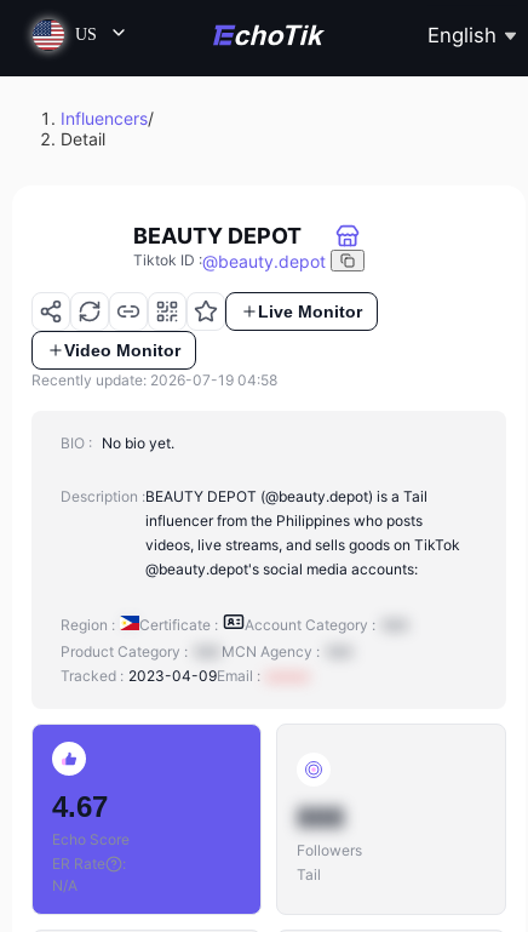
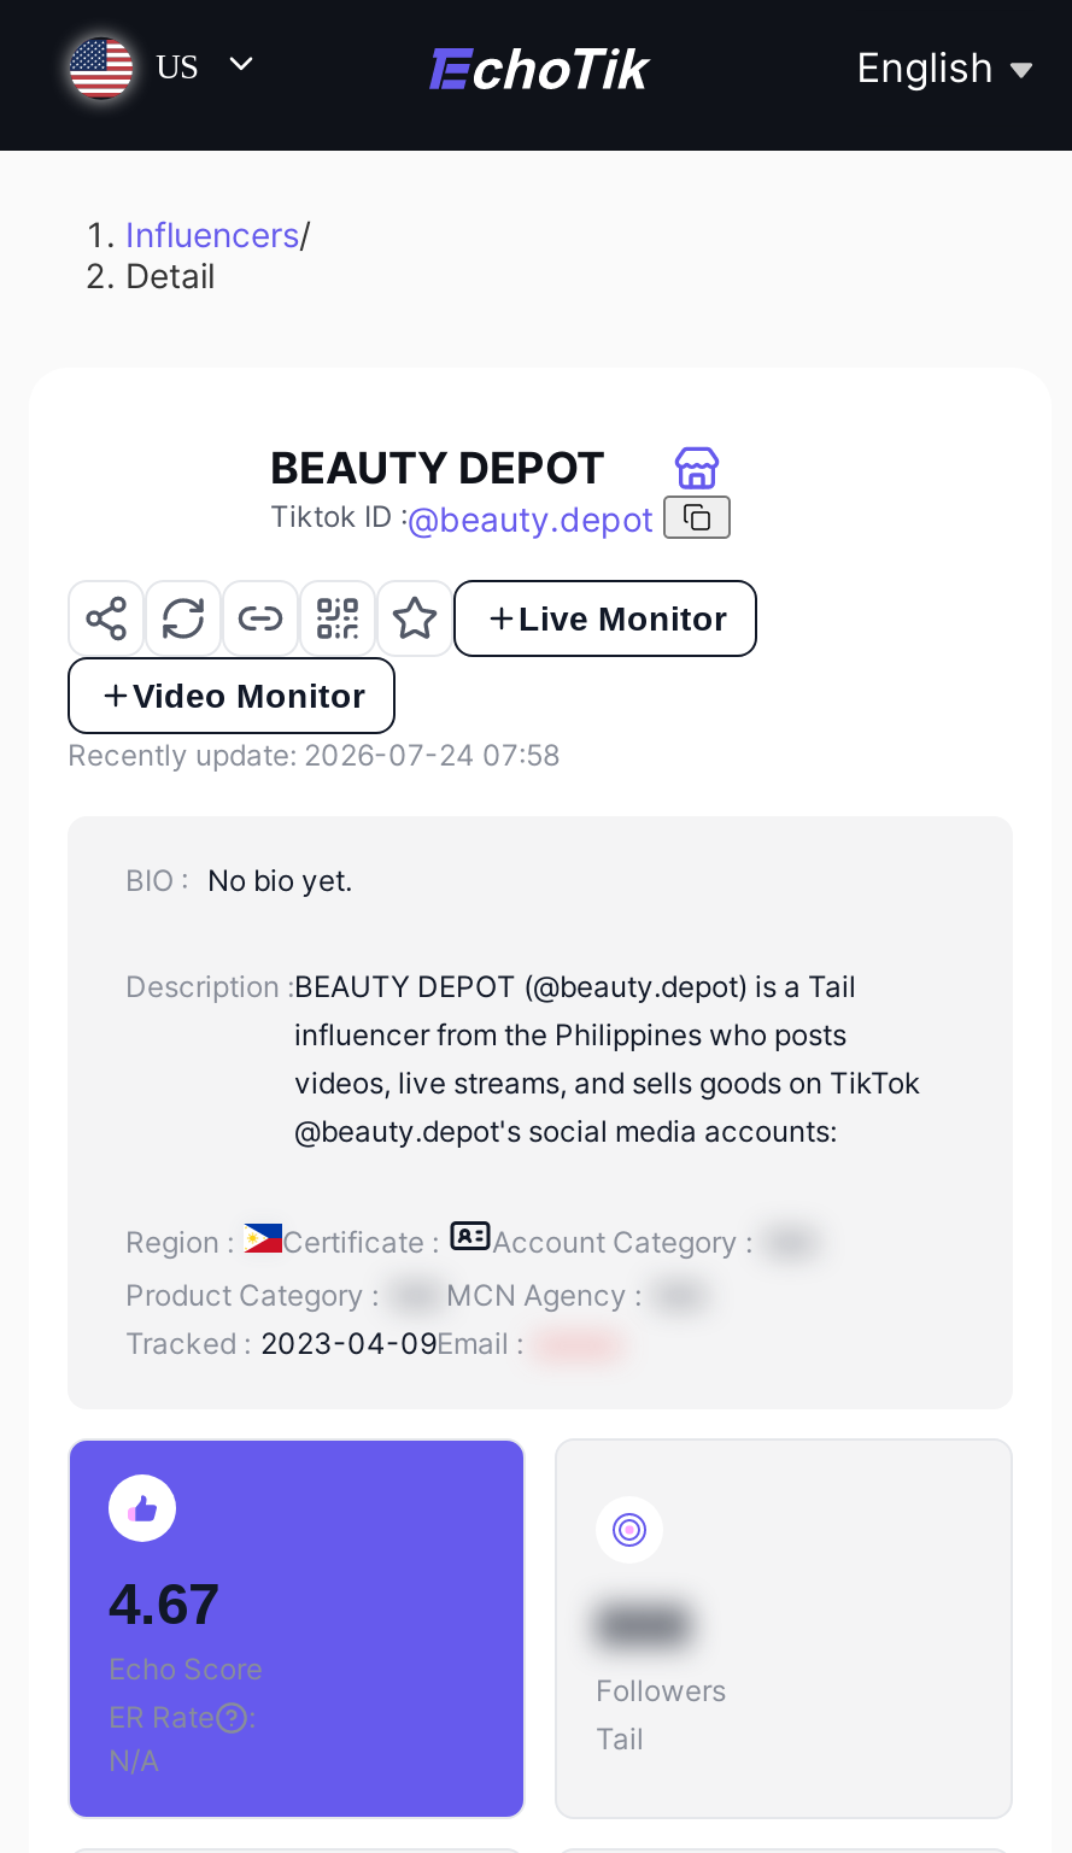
- Recently update: 2026-07-19 04:58
+ Recently update: 2026-07-24 07:58
